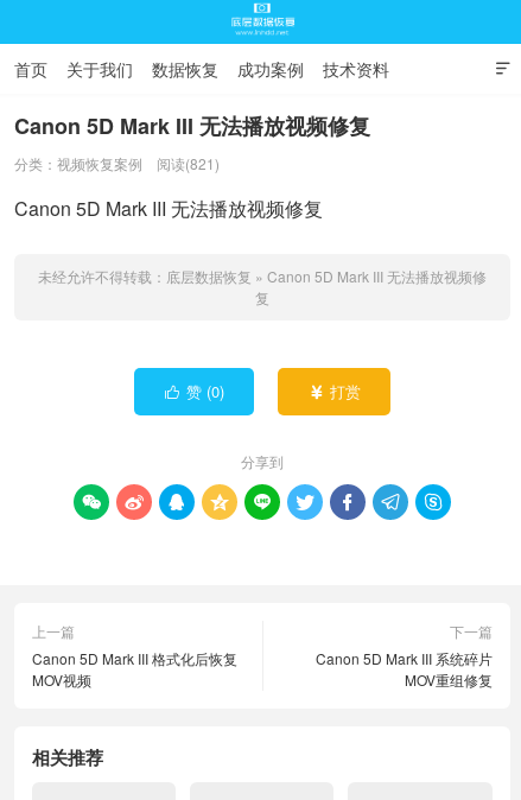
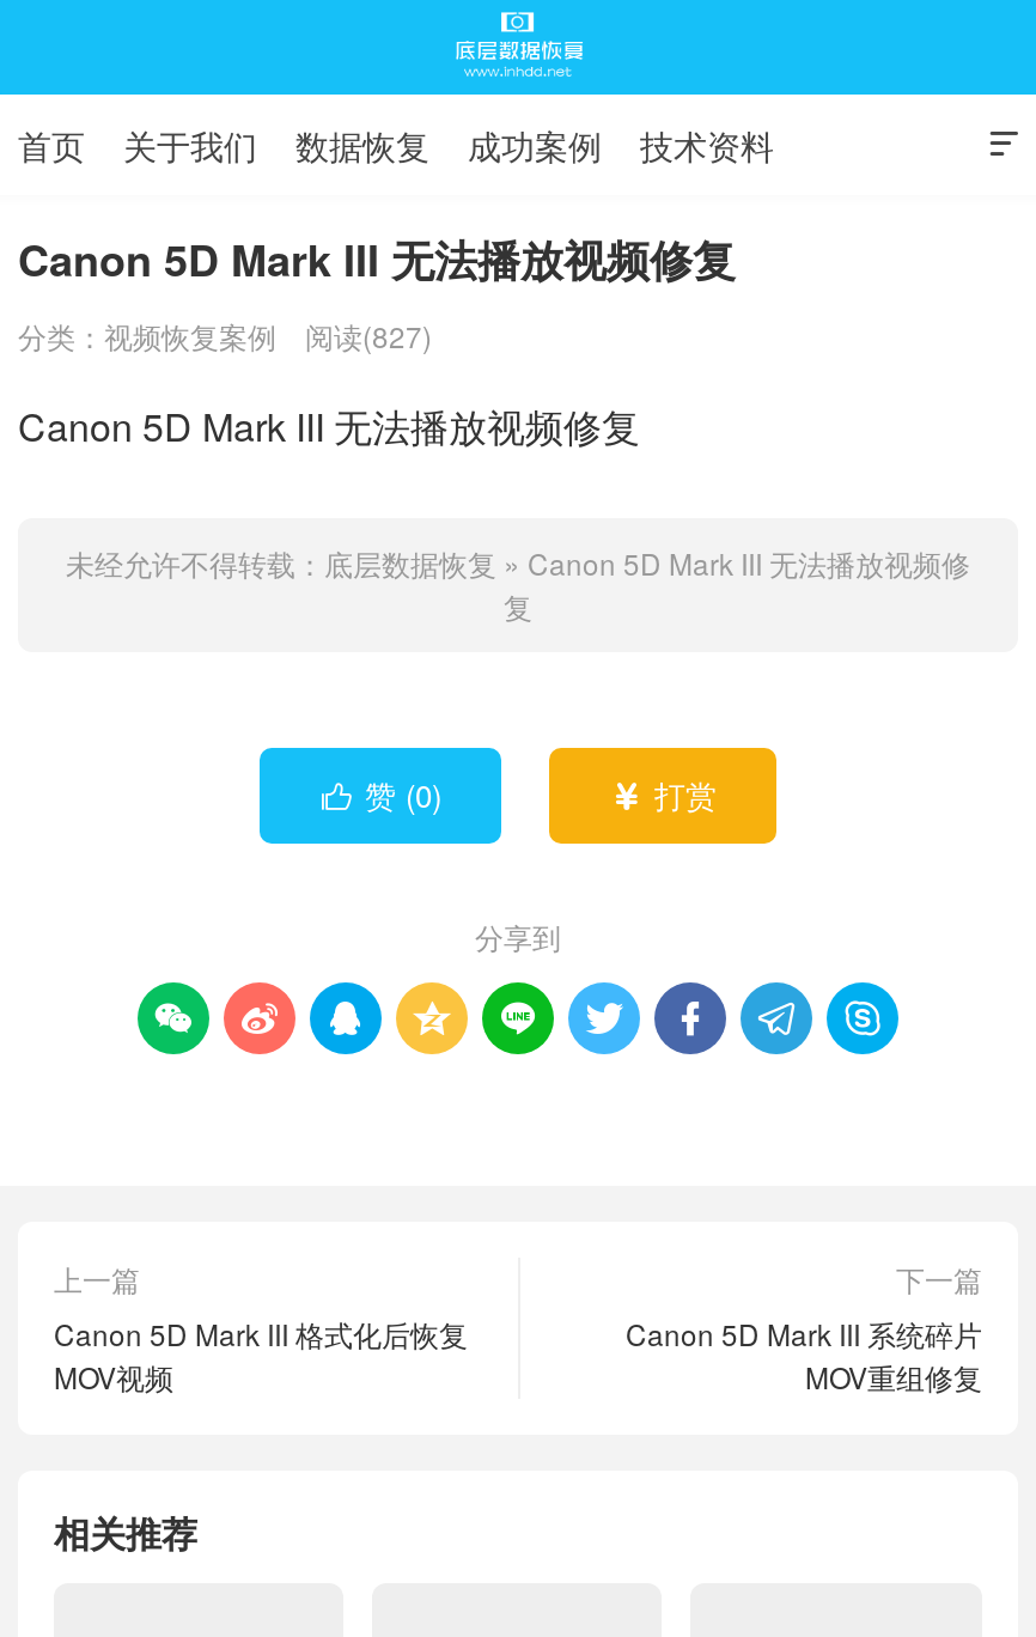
- 分类：视频恢复案例 阅读(821)
+ 分类：视频恢复案例 阅读(827)
